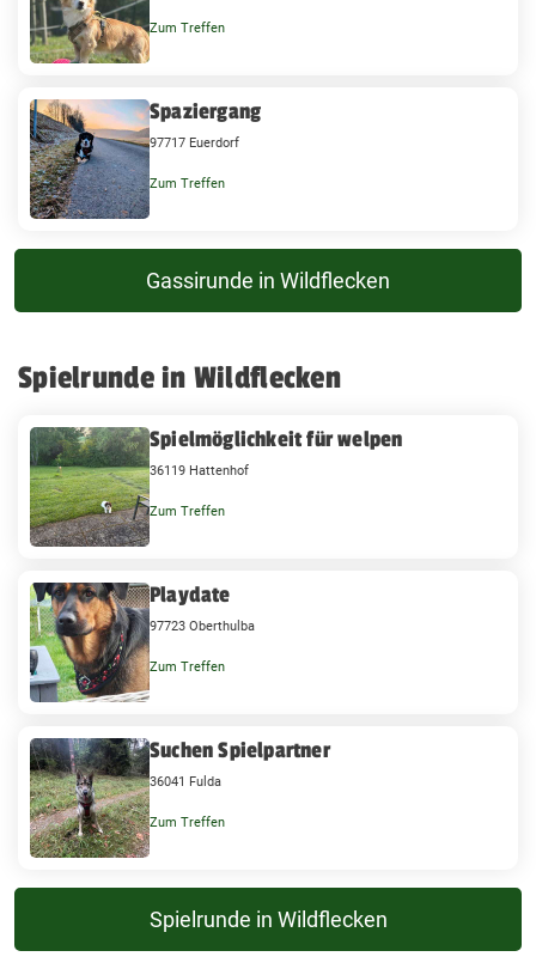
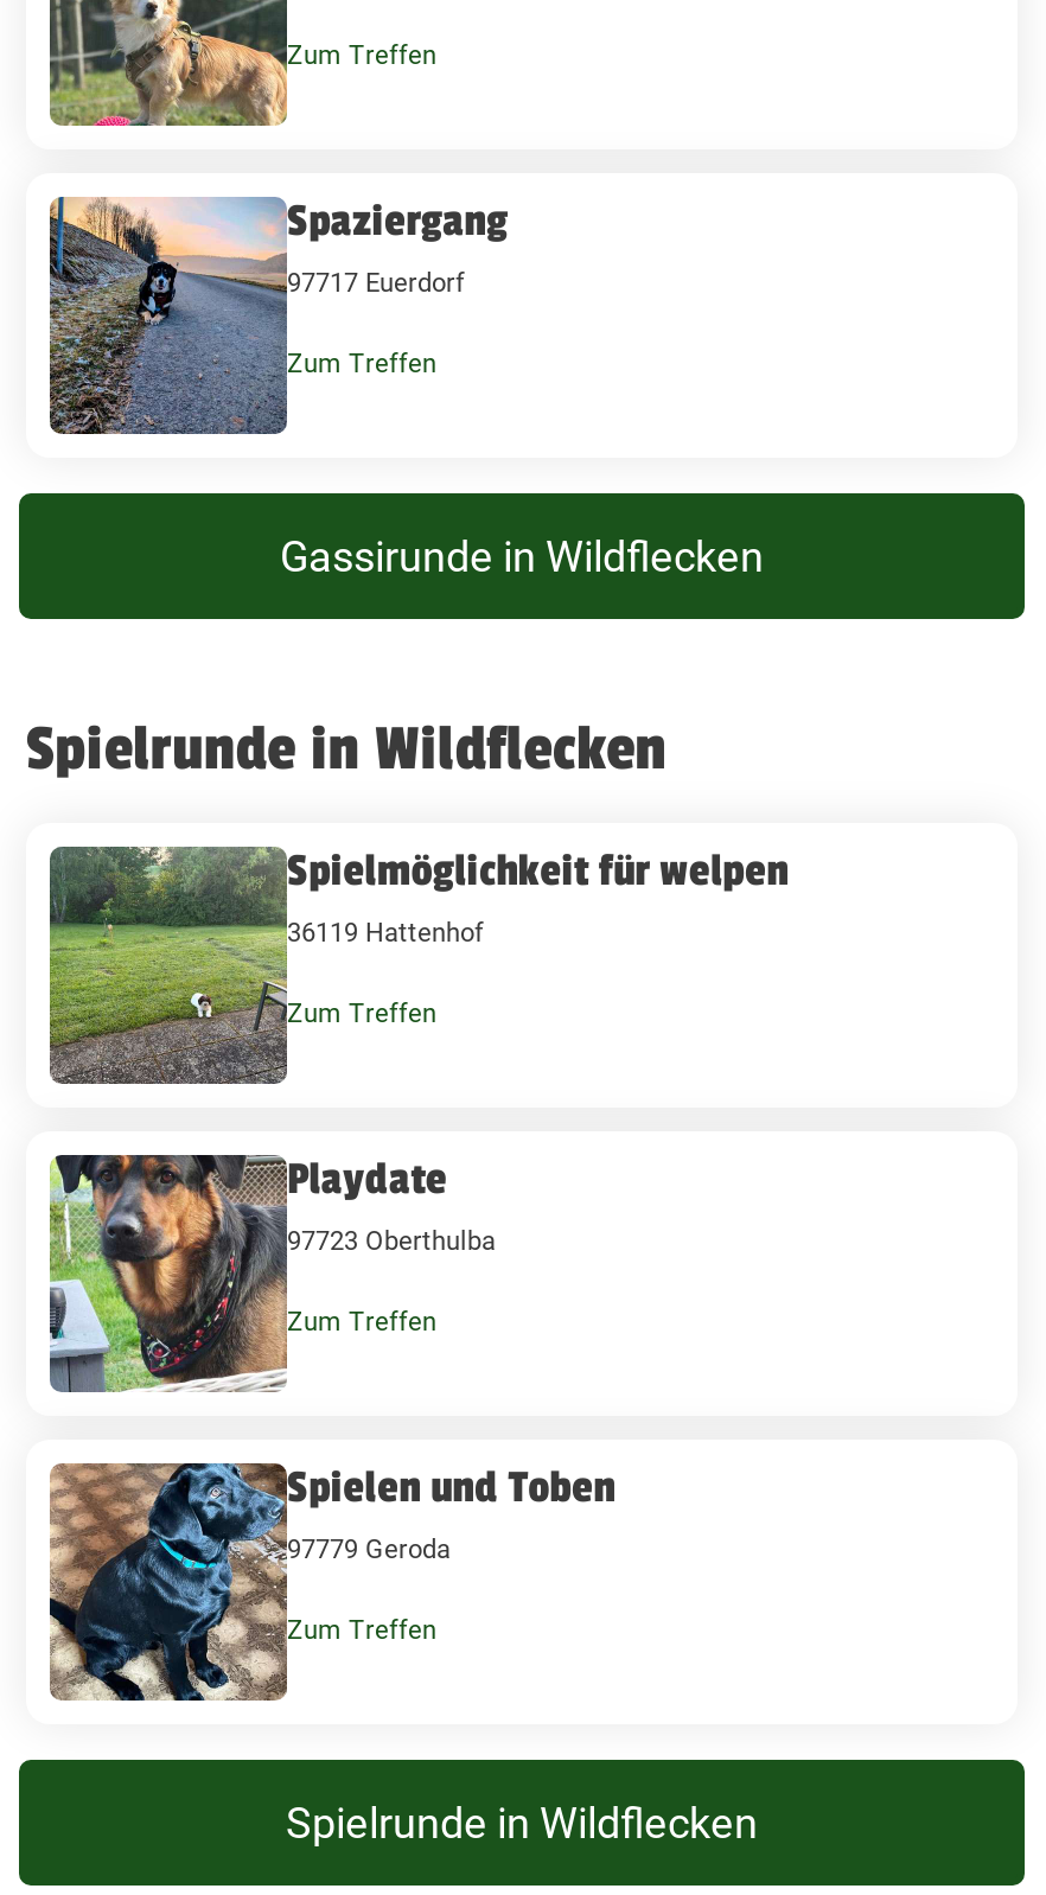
- [image]
- Suchen Spielpartner
- 36041 Fulda
+ [image]
+ Spielen und Toben
+ 97779 Geroda
